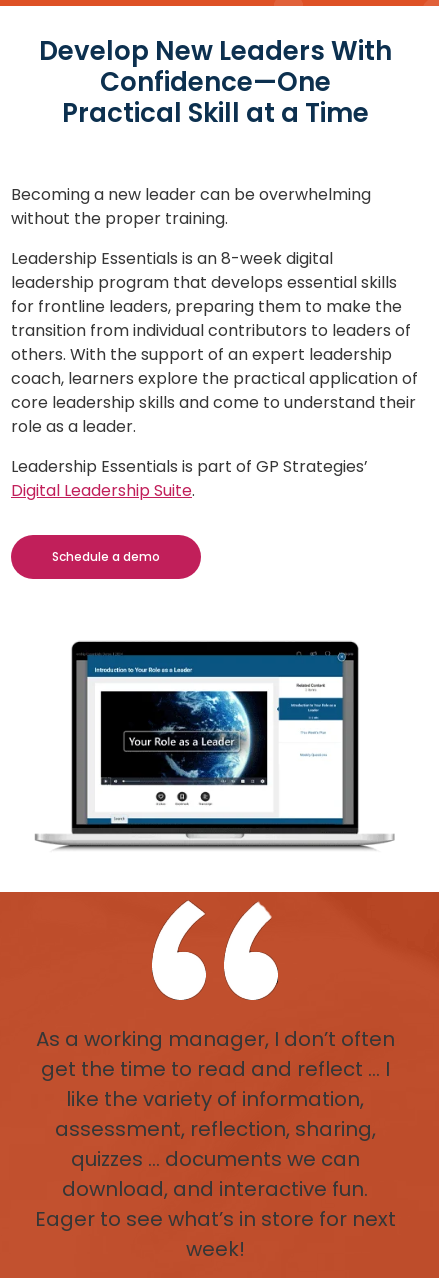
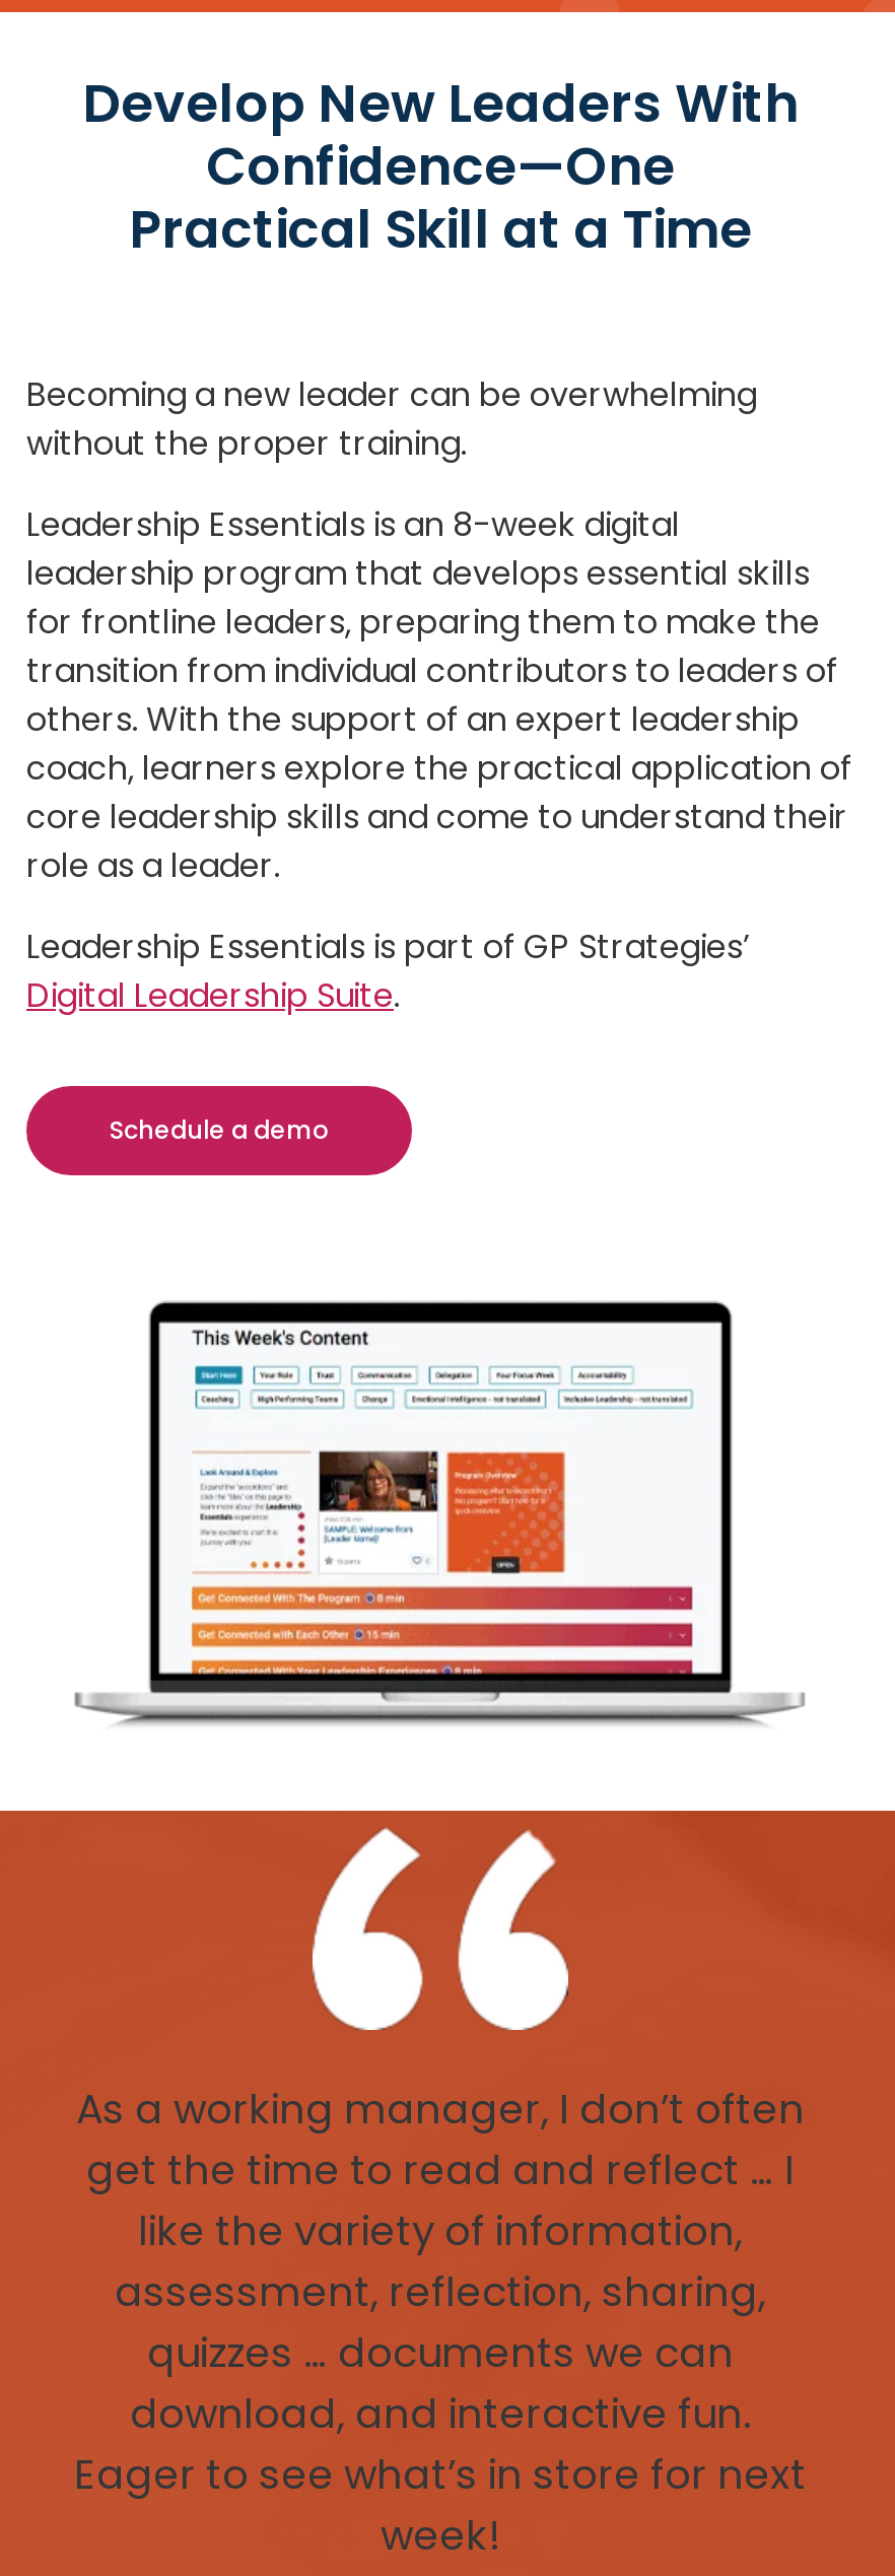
- [image]
+ [image]
